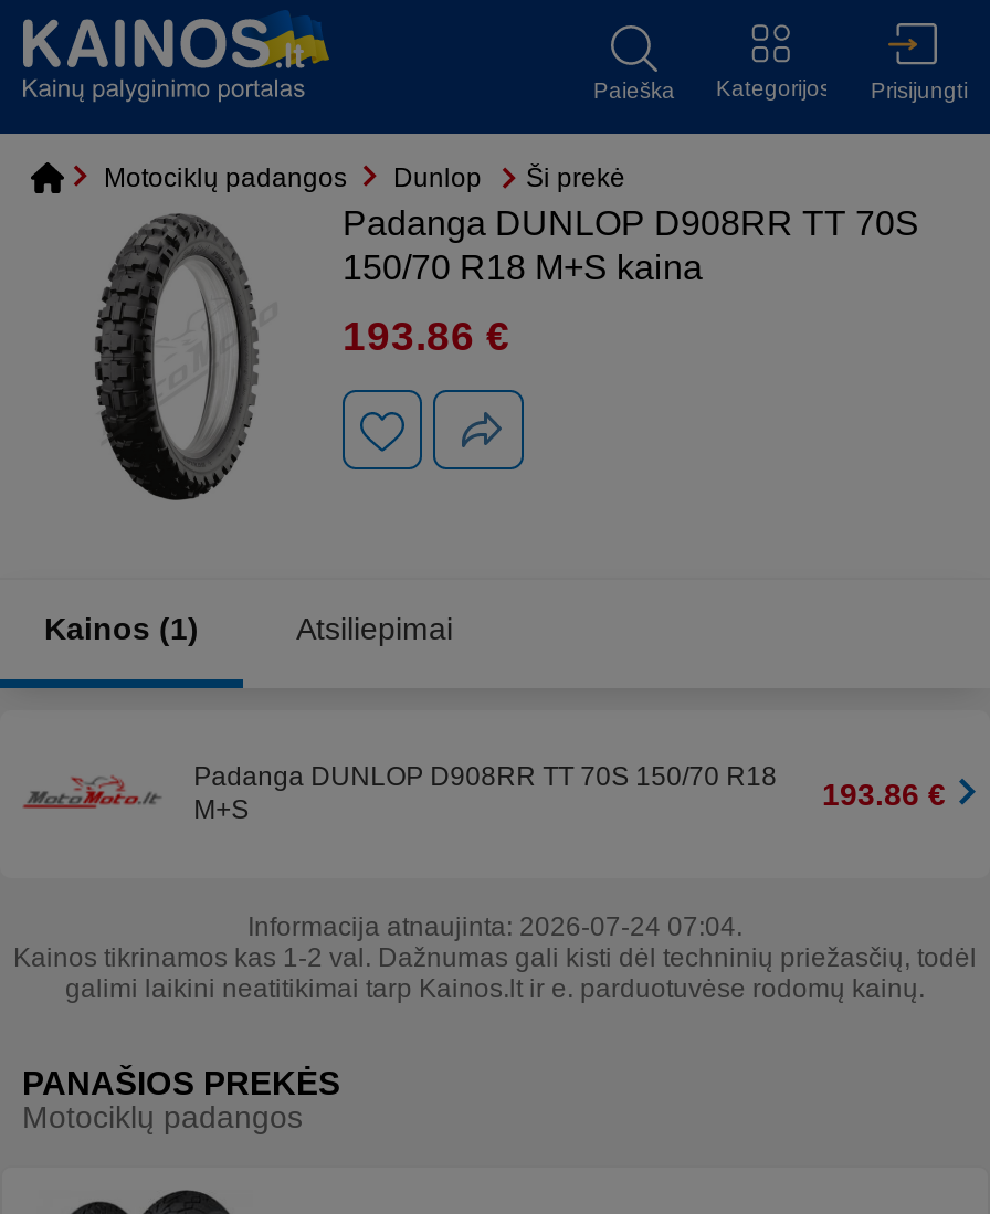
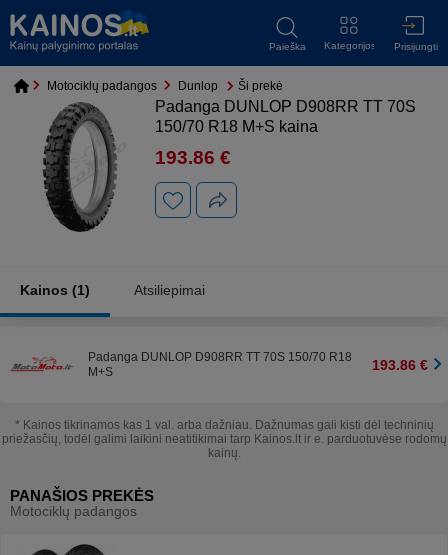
- Informacija atnaujinta: 2026-07-24 07:04.
- Kainos tikrinamos kas 1-2 val. Dažnumas gali kisti dėl techninių priežasčių, todėl
- galimi laikini neatitikimai tarp Kainos.lt ir e. parduotuvėse rodomų kainų.
+ * Kainos tikrinamos kas 1 val. arba dažniau. Dažnumas gali kisti dėl techninių
+ priežasčių, todėl galimi laikini neatitikimai tarp Kainos.lt ir e. parduotuvėse rodomų
+ kainų.
